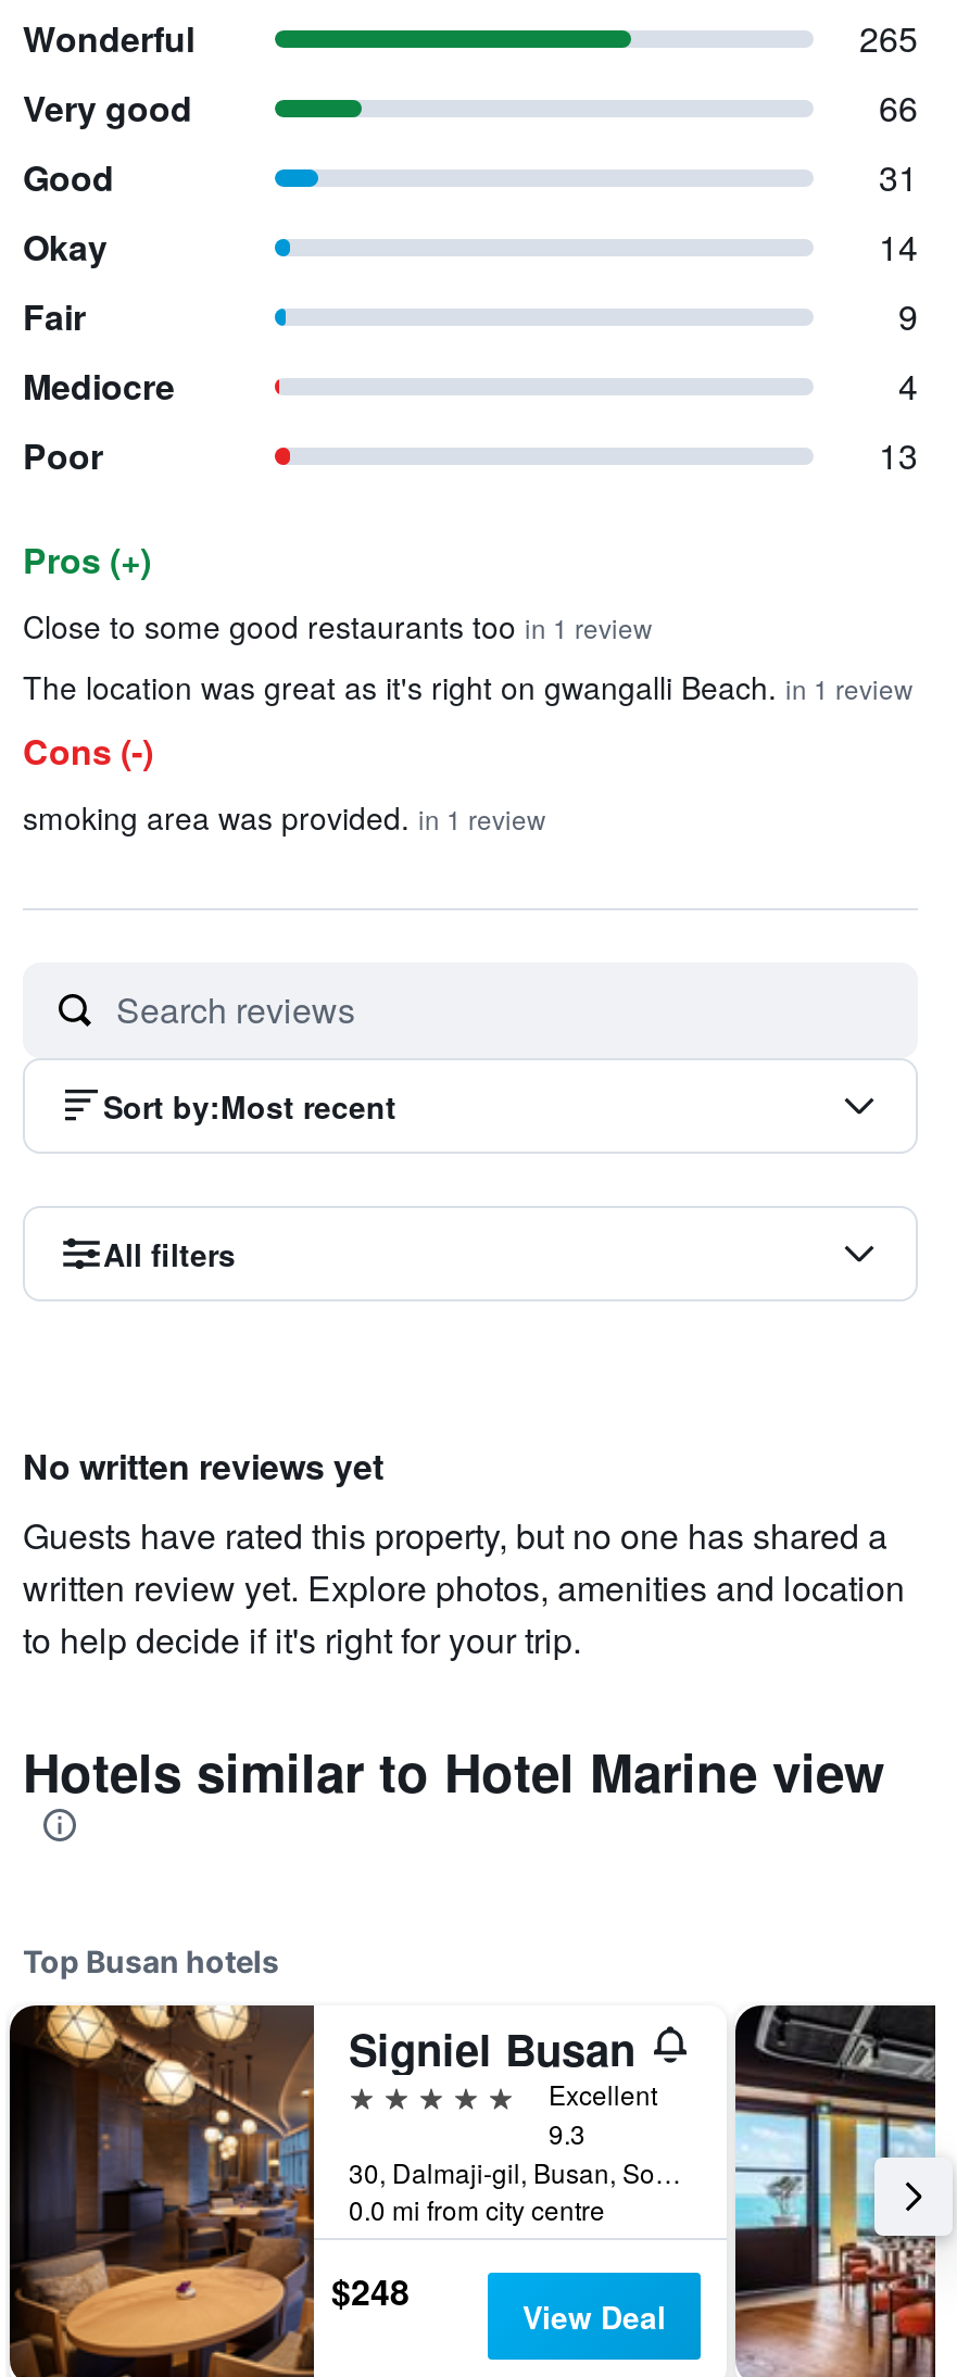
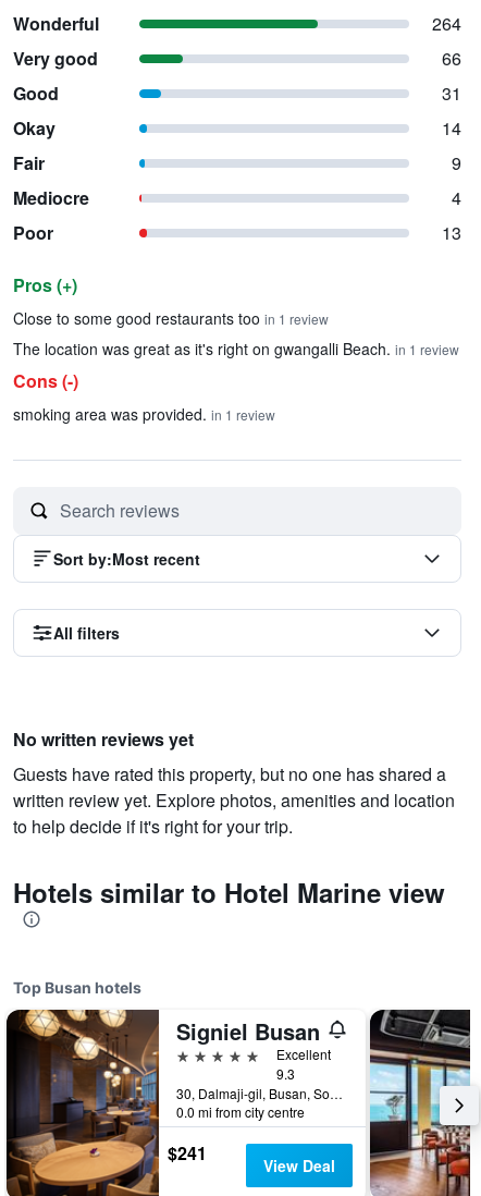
- 265
+ 264

- $248
+ $241
